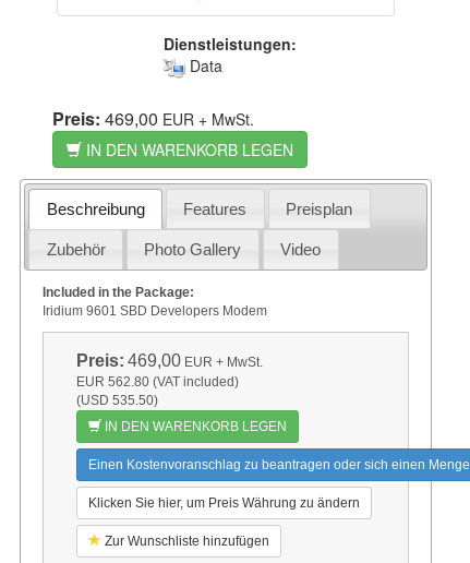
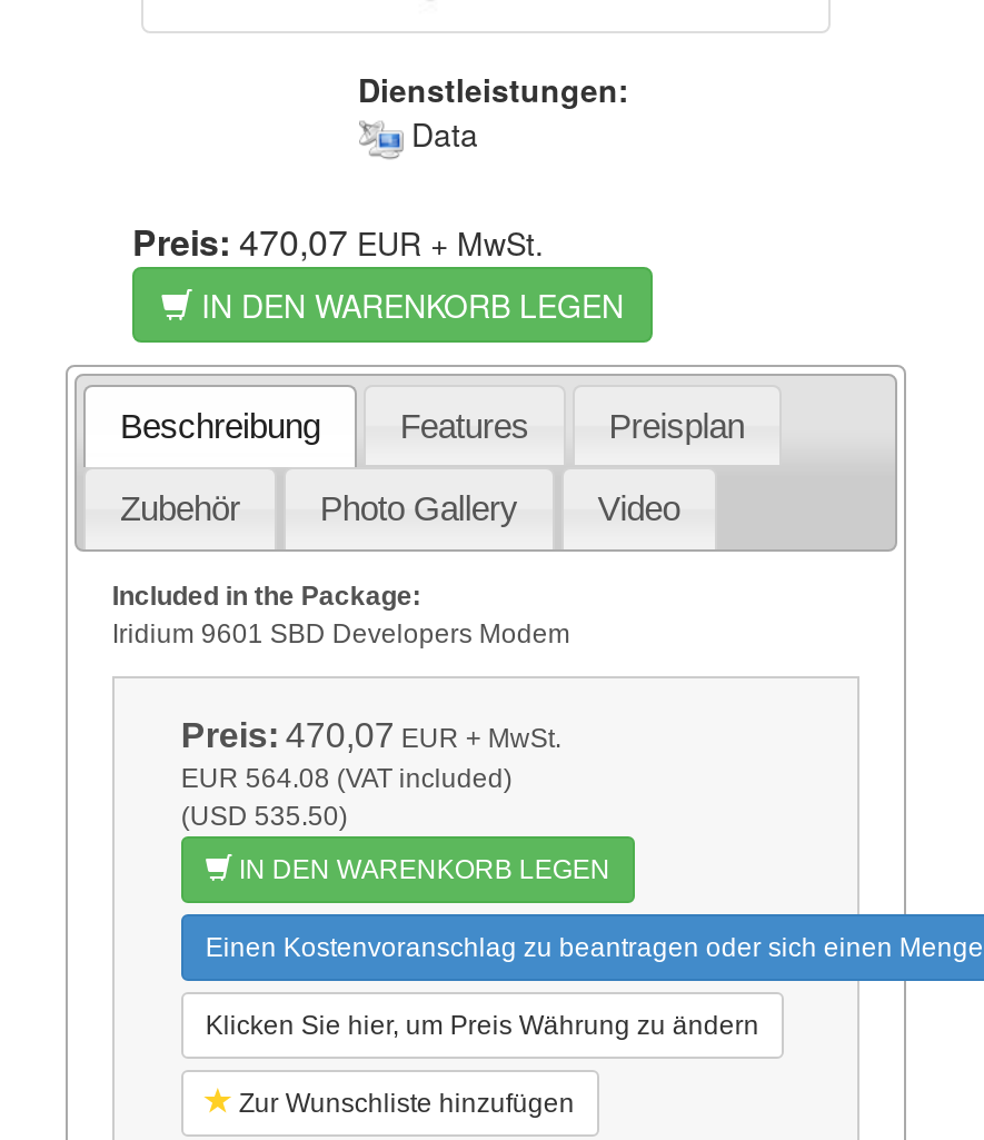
- Preis: 469,00 EUR + MwSt.
+ Preis: 470,07 EUR + MwSt.

- Preis: 469,00 EUR + MwSt.
+ Preis: 470,07 EUR + MwSt.

- EUR 562.80 (VAT included)
+ EUR 564.08 (VAT included)
